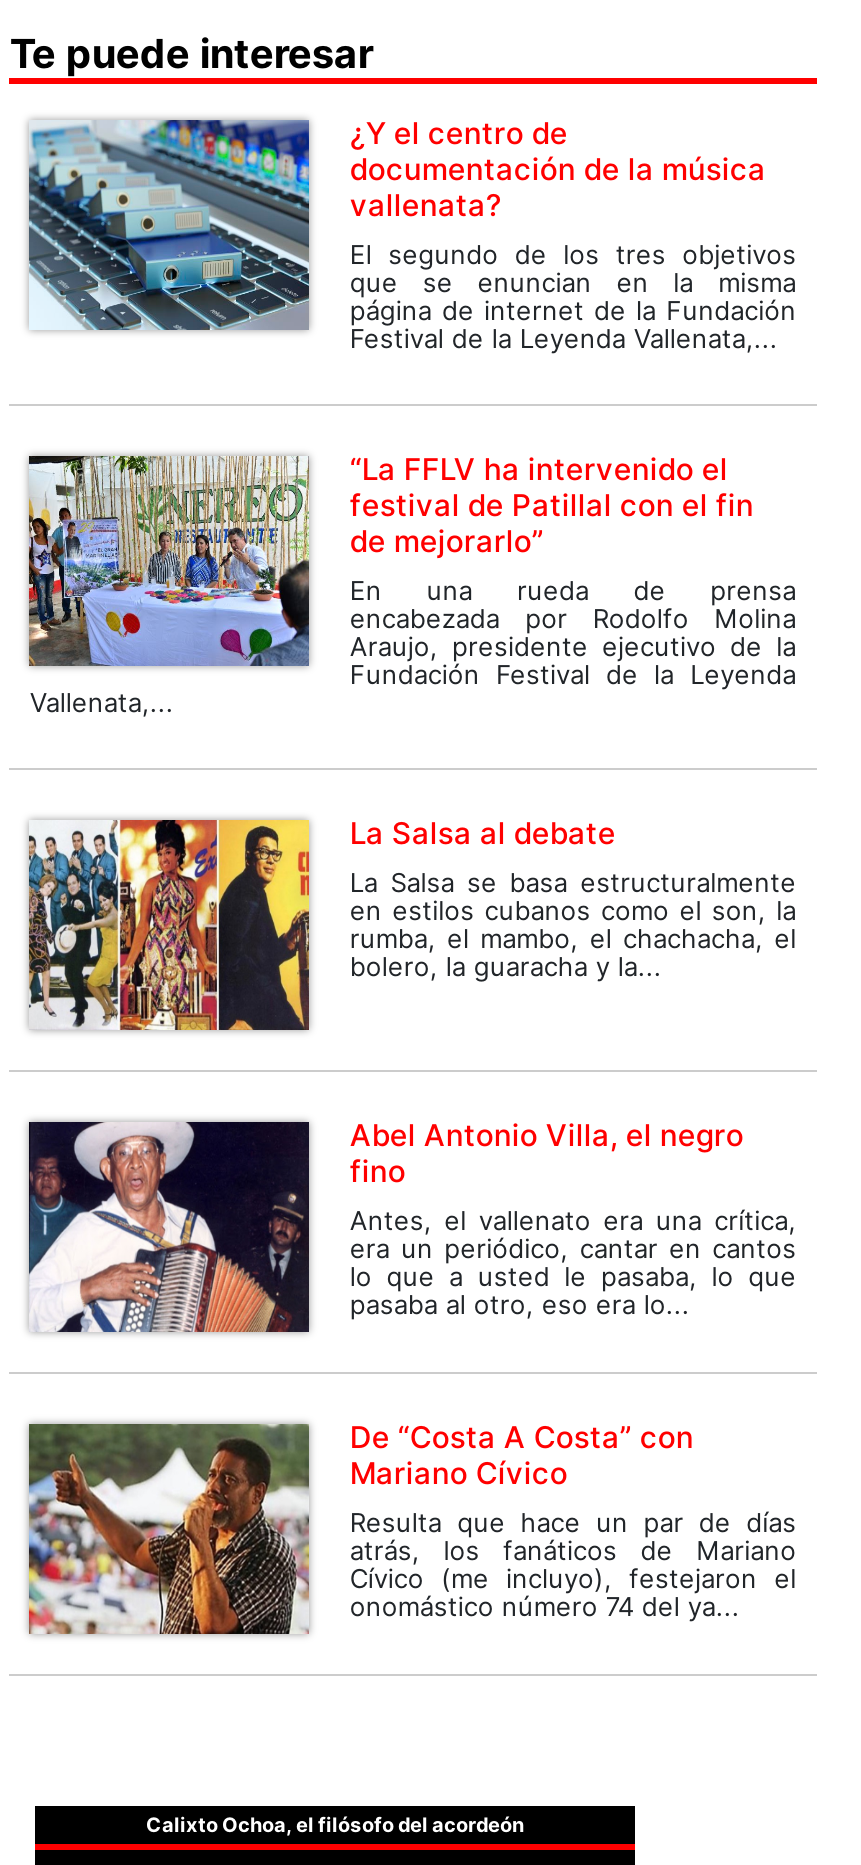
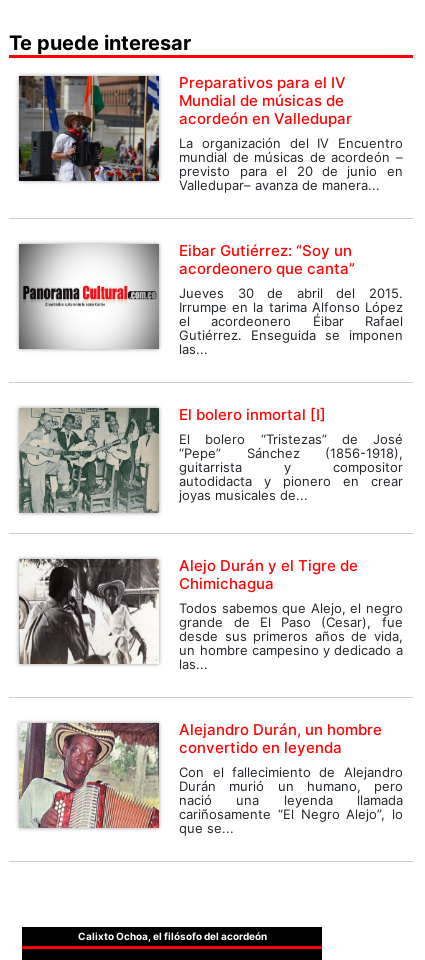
- [image]
- ¿Y el centro de
- documentación de la música
- vallenata?
- El segundo de los tres objetivos
- que se enuncian en la misma
- página de internet de la Fundación
- Festival de la Leyenda Vallenata,...
+ [image]
+ Preparativos para el IV
+ Mundial de músicas de
+ acordeón en Valledupar
+ La organización del IV Encuentro
+ mundial de músicas de acordeón –
+ previsto para el 20 de junio en
+ Valledupar– avanza de manera...

- [image]
- “La FFLV ha intervenido el
- festival de Patillal con el fin
- de mejorarlo”
- En una rueda de prensa
- encabezada por Rodolfo Molina
- Araujo, presidente ejecutivo de la
- Fundación Festival de la Leyenda
- Vallenata,...
+ [image]
+ Eibar Gutiérrez: “Soy un
+ acordeonero que canta”
+ Jueves 30 de abril del 2015.
+ Irrumpe en la tarima Alfonso López
+ el acordeonero Éibar Rafael
+ Gutiérrez. Enseguida se imponen
+ las...

- [image]
- La Salsa al debate
- La Salsa se basa estructuralmente
- en estilos cubanos como el son, la
- rumba, el mambo, el chachacha, el
- bolero, la guaracha y la...
+ [image]
+ El bolero inmortal [I]
+ El bolero “Tristezas” de José
+ “Pepe” Sánchez (1856-1918),
+ guitarrista y compositor
+ autodidacta y pionero en crear
+ joyas musicales de...

- [image]
- Abel Antonio Villa, el negro
- fino
- Antes, el vallenato era una crítica,
- era un periódico, cantar en cantos
- lo que a usted le pasaba, lo que
- pasaba al otro, eso era lo...
+ [image]
+ Alejo Durán y el Tigre de
+ Chimichagua
+ Todos sabemos que Alejo, el negro
+ grande de El Paso (Cesar), fue
+ desde sus primeros años de vida,
+ un hombre campesino y dedicado a
+ las...

- [image]
- De “Costa A Costa” con
- Mariano Cívico
- Resulta que hace un par de días
- atrás, los fanáticos de Mariano
- Cívico (me incluyo), festejaron el
- onomástico número 74 del ya...
+ [image]
+ Alejandro Durán, un hombre
+ convertido en leyenda
+ Con el fallecimiento de Alejandro
+ Durán murió un humano, pero
+ nació una leyenda llamada
+ cariñosamente “El Negro Alejo”, lo
+ que se...
